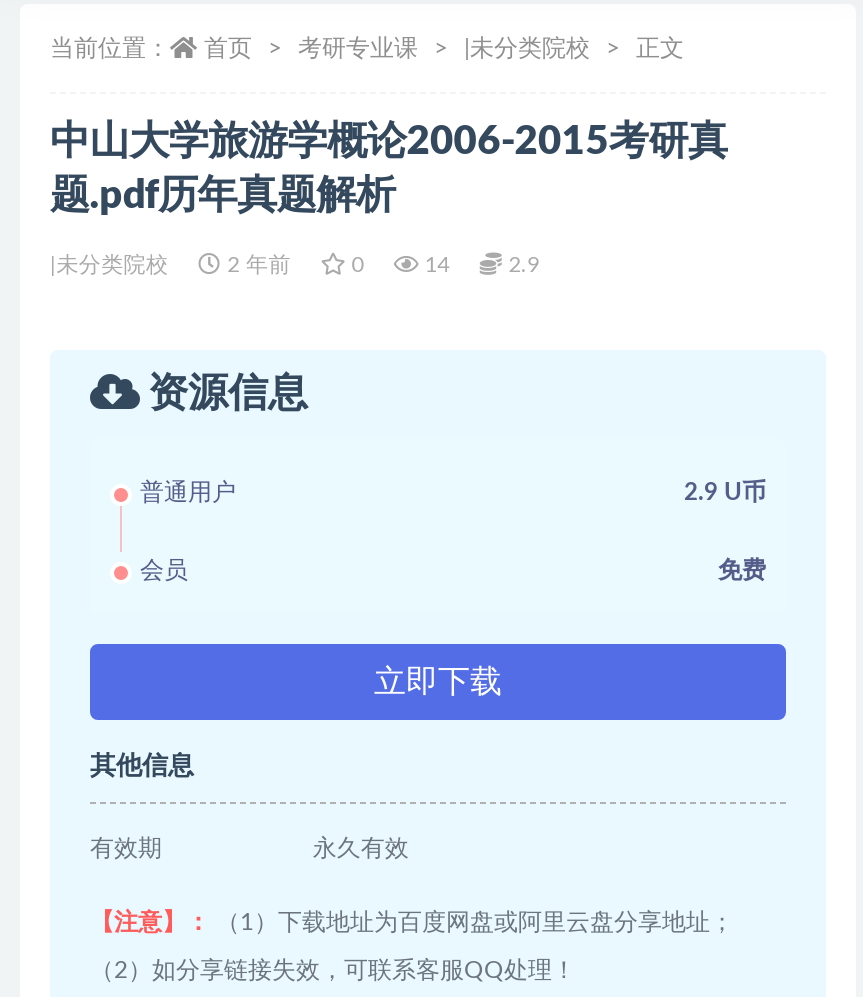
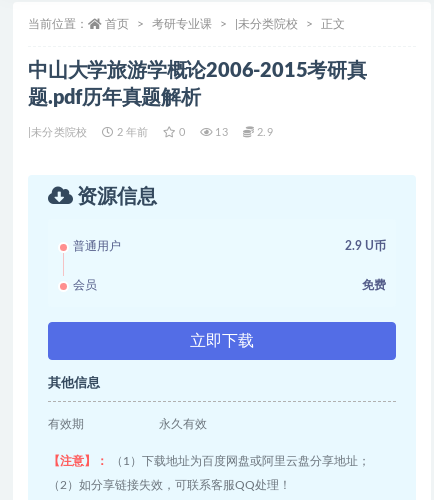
- 14
+ 13
